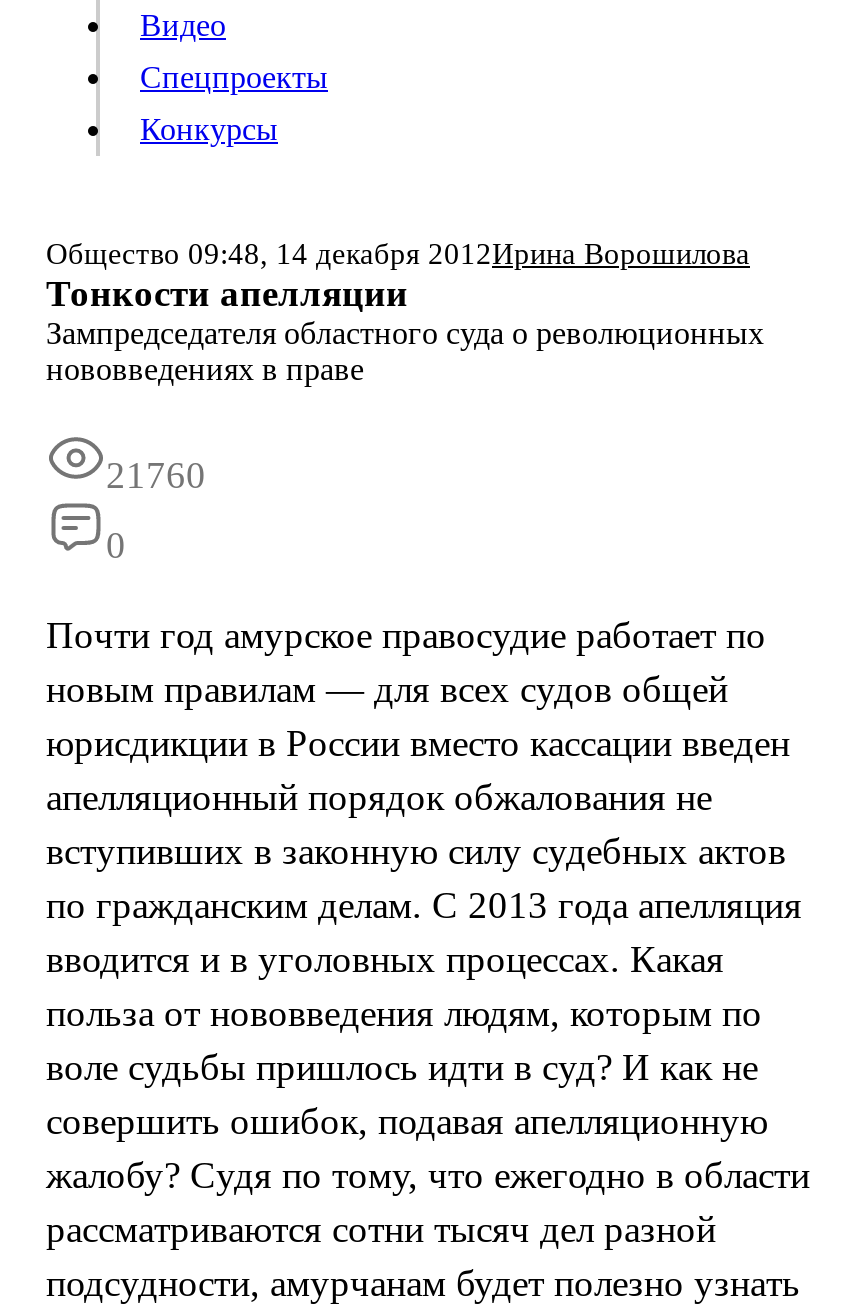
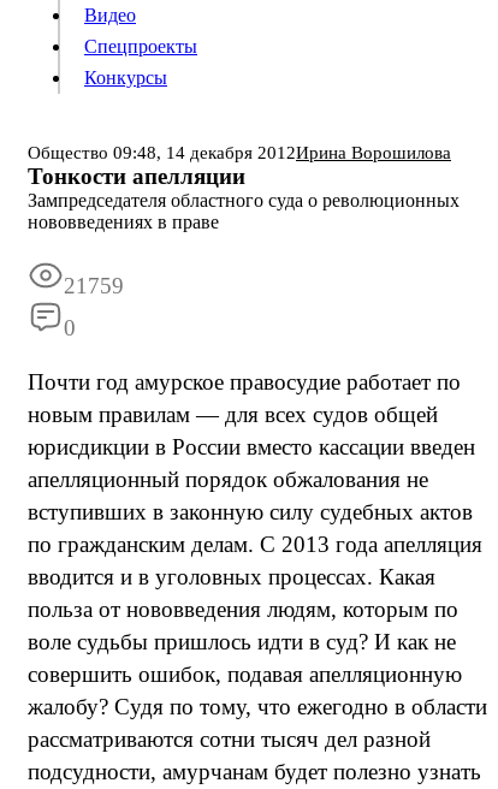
- 21760
+ 21759
